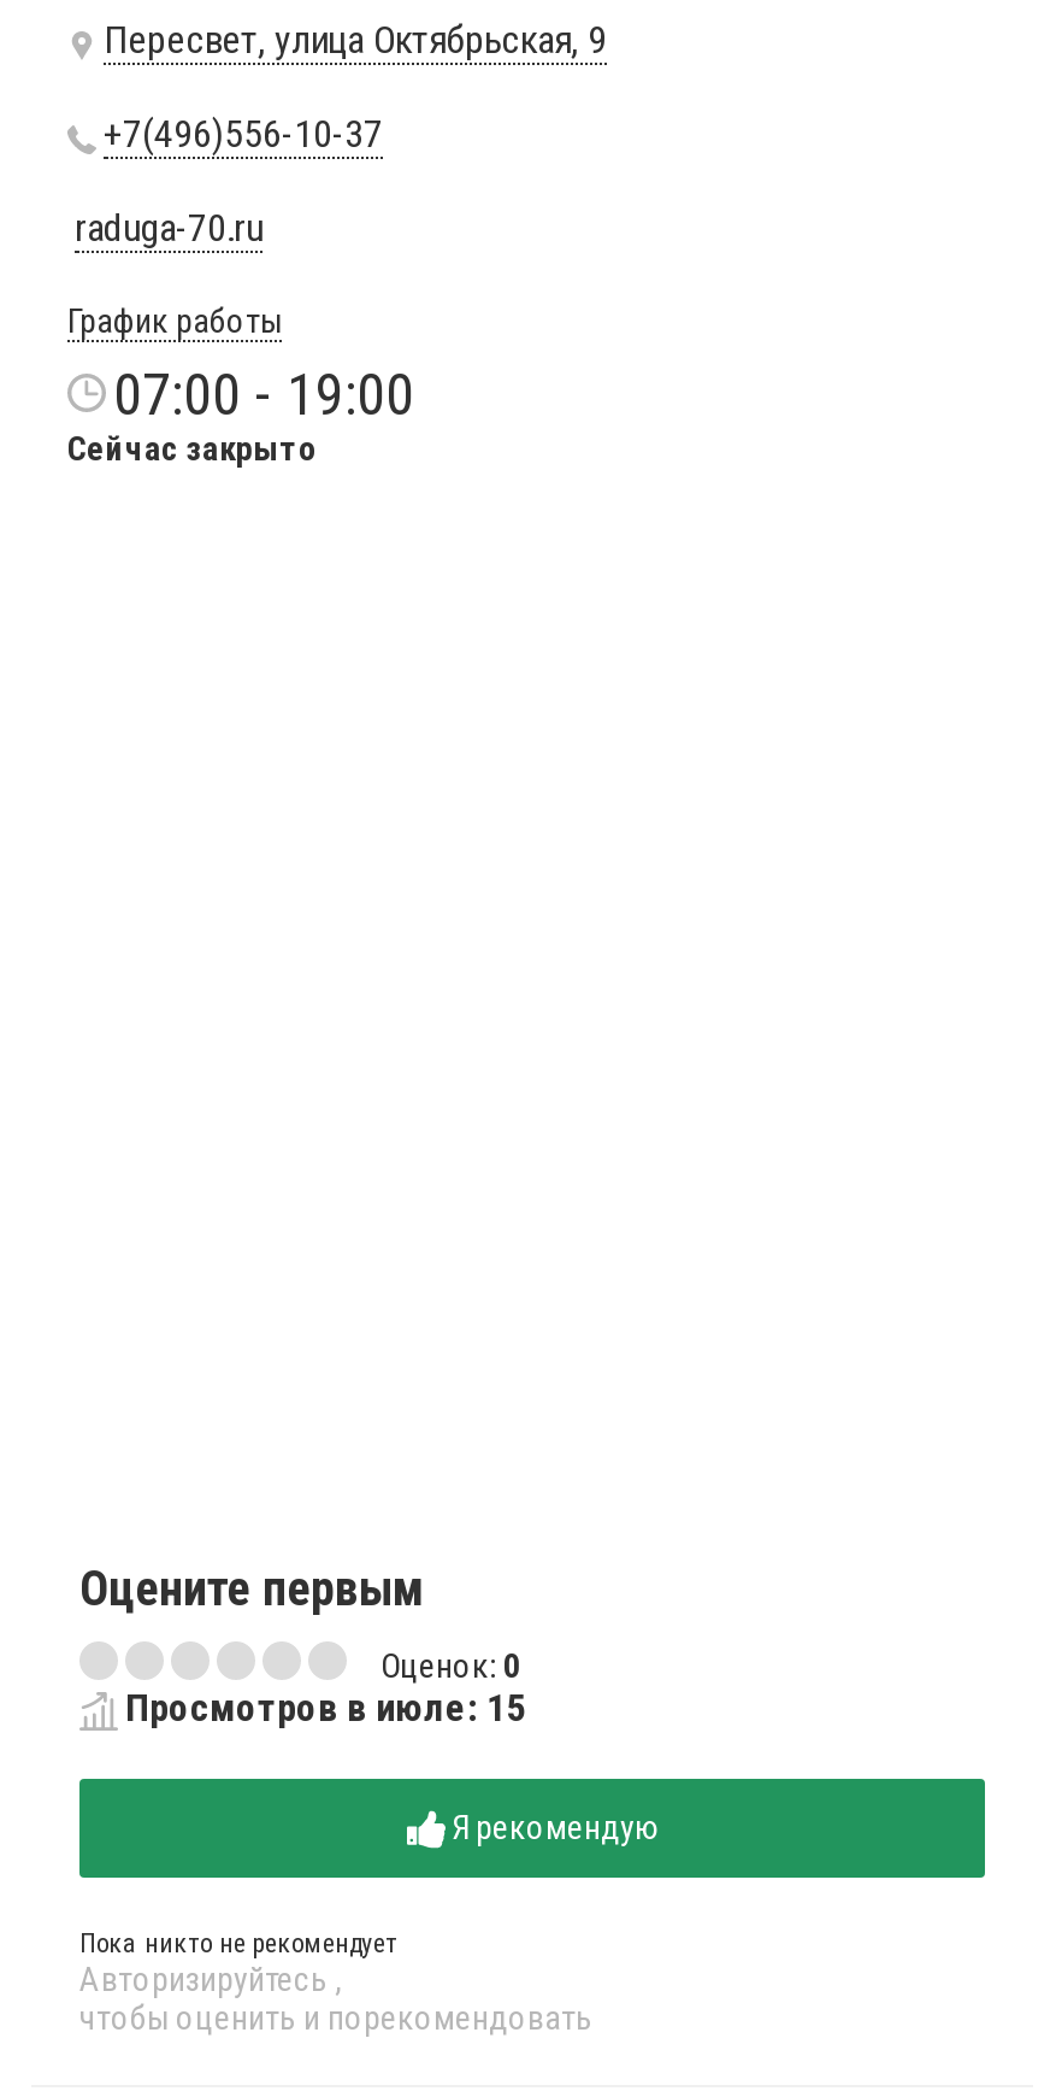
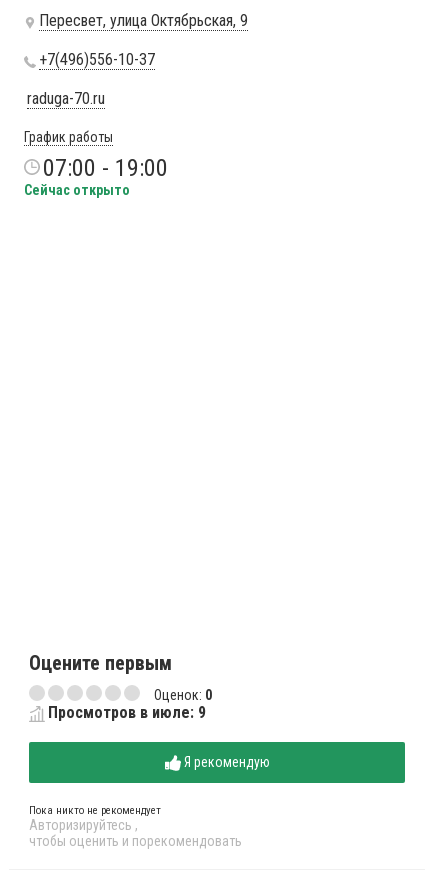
- Сейчас закрыто
+ Сейчас открыто

- Просмотров в июле: 15
+ Просмотров в июле: 9
